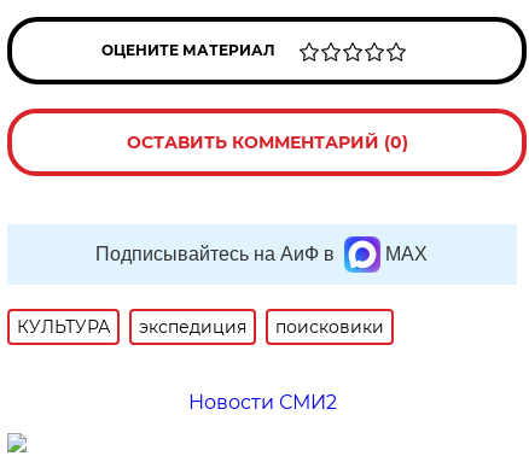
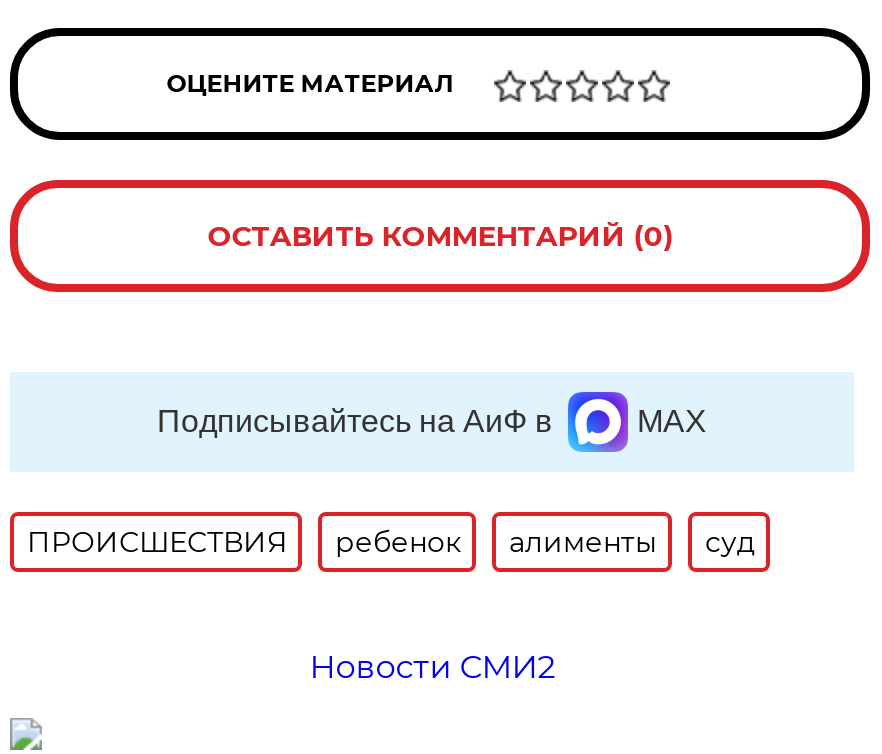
- КУЛЬТУРА
- экспедиция
- поисковики
+ ПРОИСШЕСТВИЯ
+ ребенок
+ алименты
+ суд
